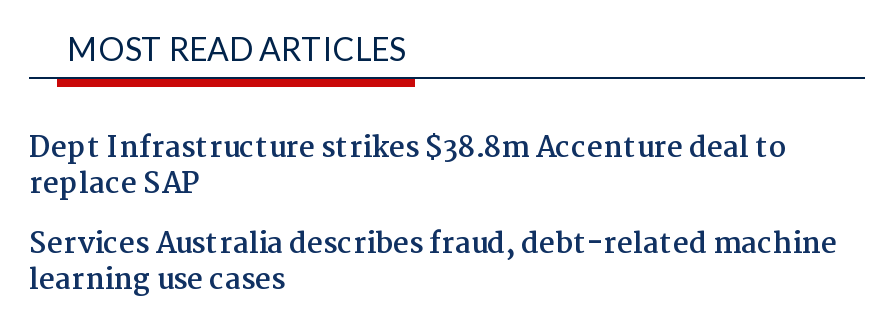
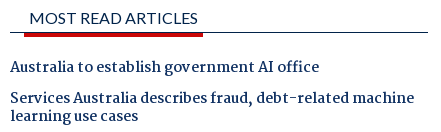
- Dept Infrastructure strikes $38.8m Accenture deal to
- replace SAP
+ Australia to establish government AI office
